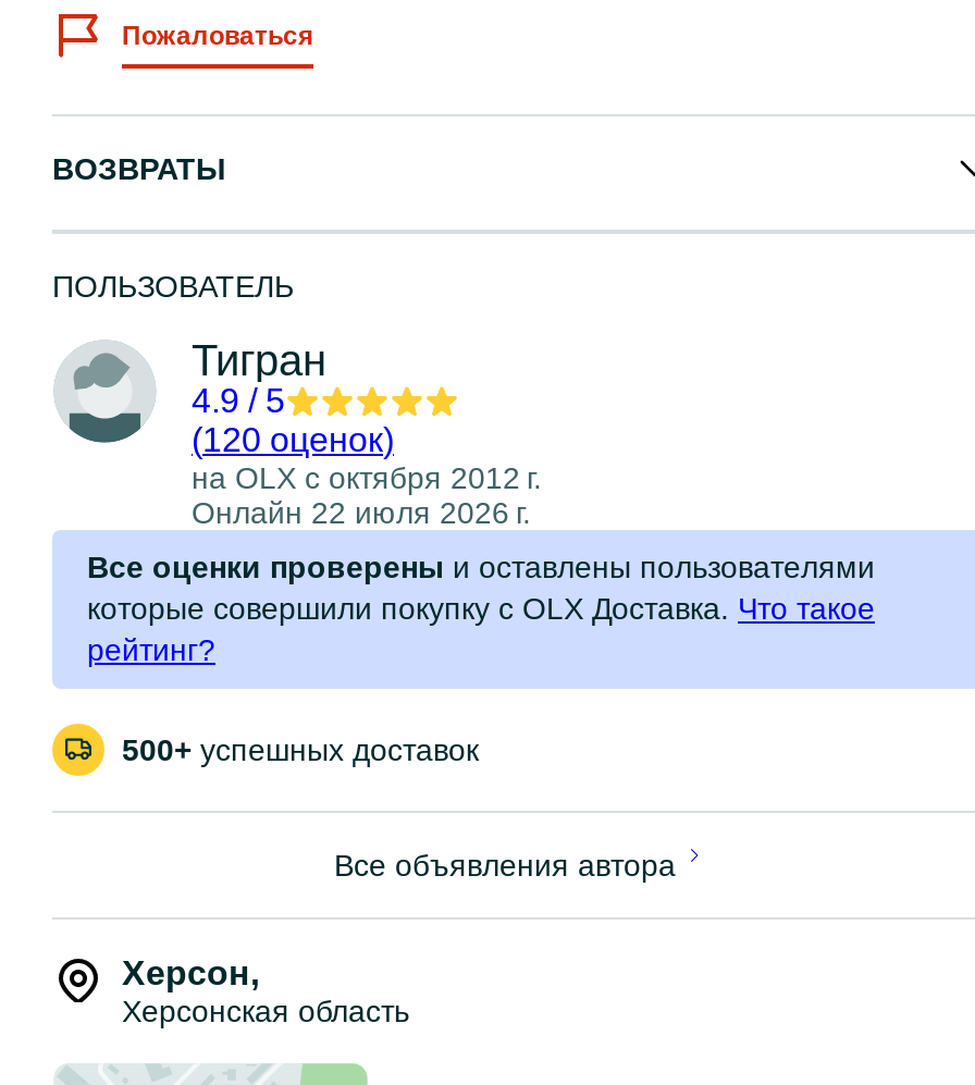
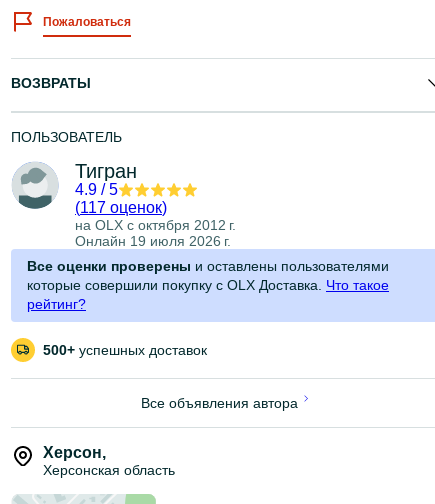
- (120 оценок)
+ (117 оценок)

- Онлайн 22 июля 2026 г.
+ Онлайн 19 июля 2026 г.
